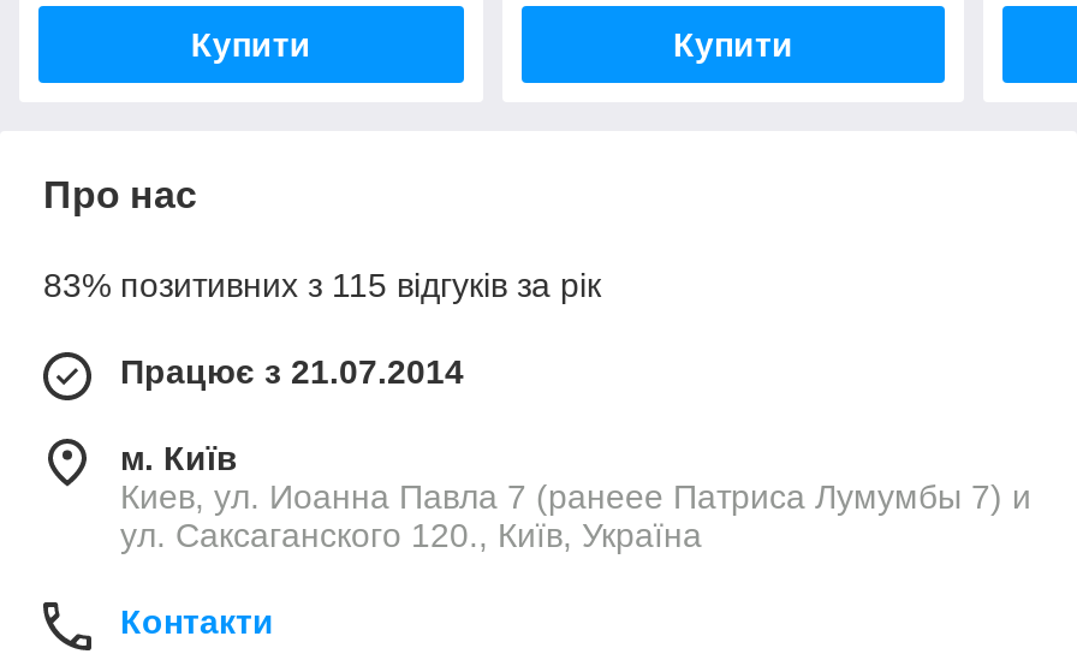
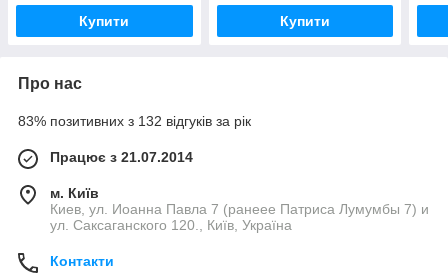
- 83% позитивних з 115 відгуків за рік
+ 83% позитивних з 132 відгуків за рік
